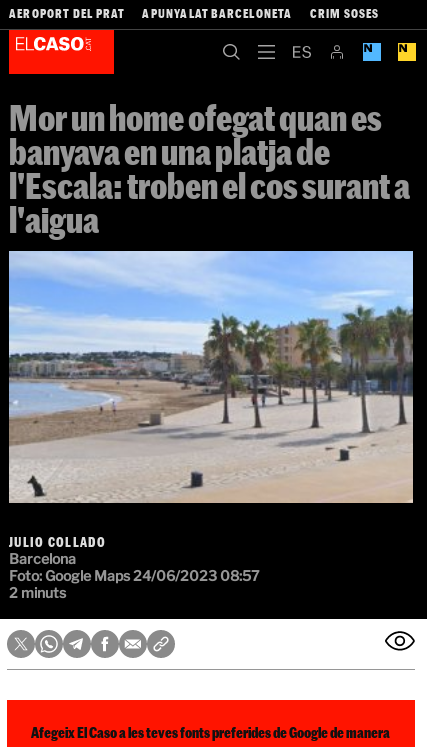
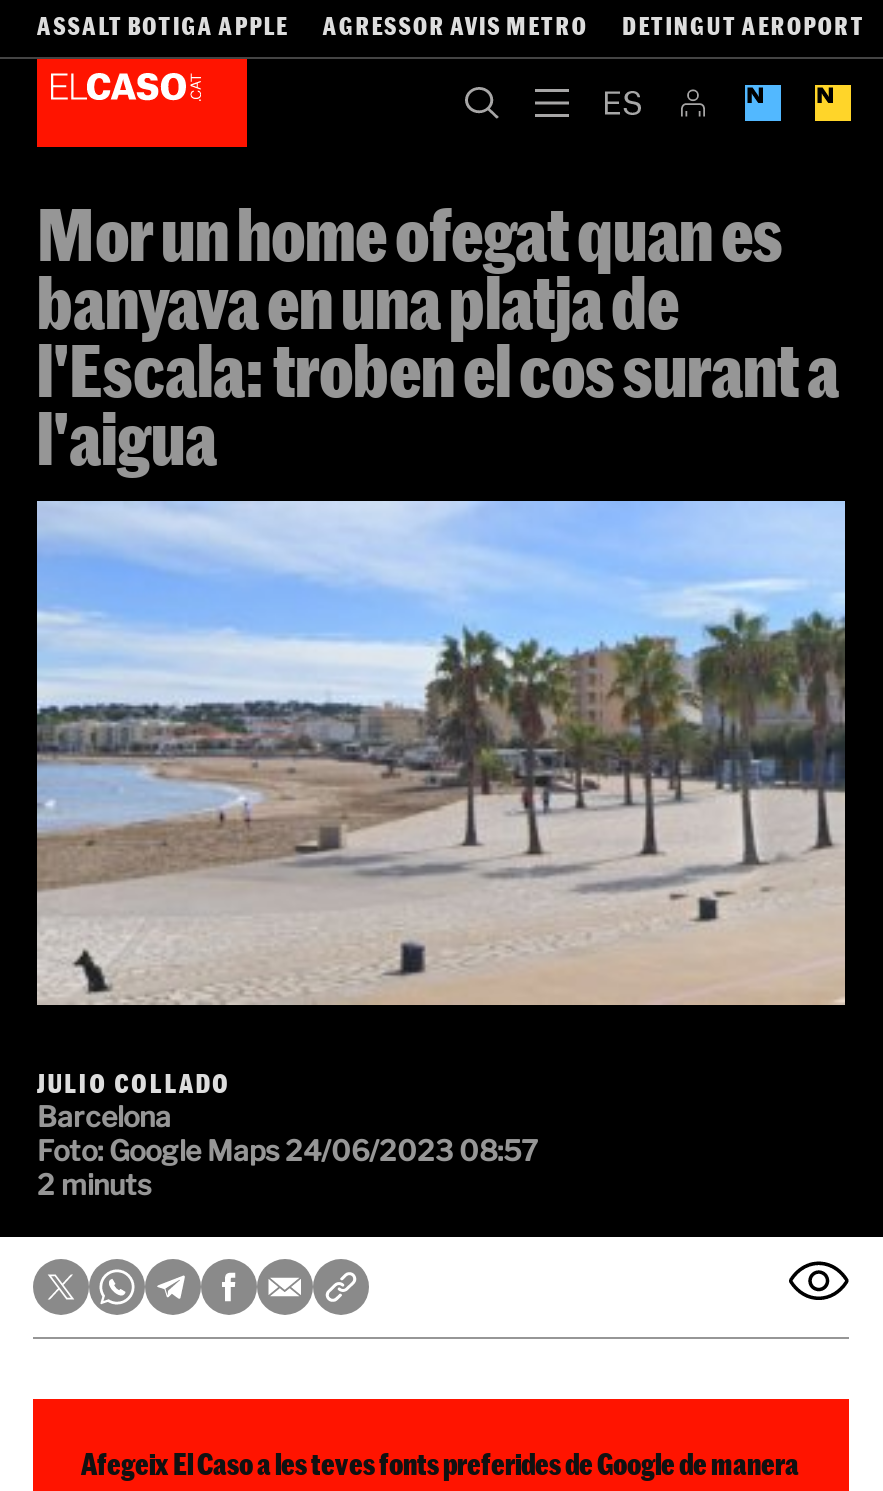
- AEROPORT DEL PRAT
- APUNYALAT BARCELONETA
- CRIM SOSES
+ ASSALT BOTIGA APPLE
+ AGRESSOR AVIS METRO
+ DETINGUT AEROPORT
